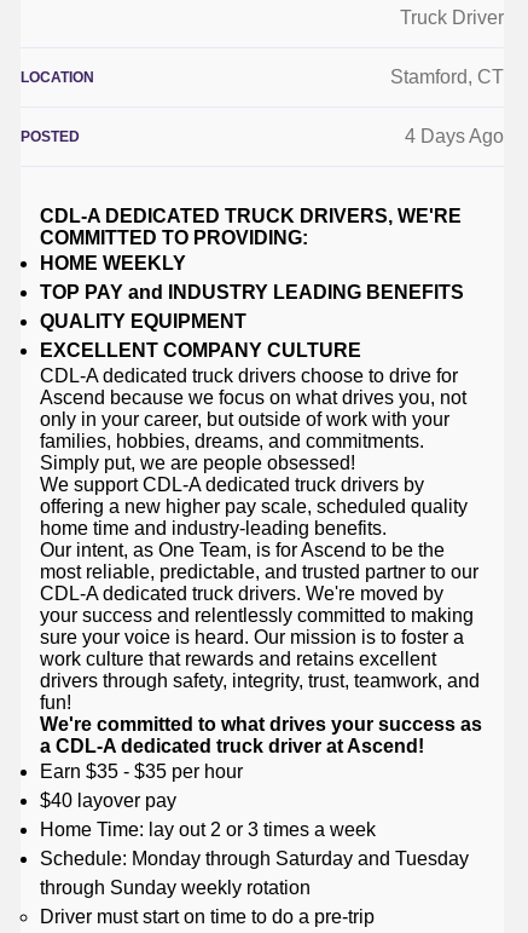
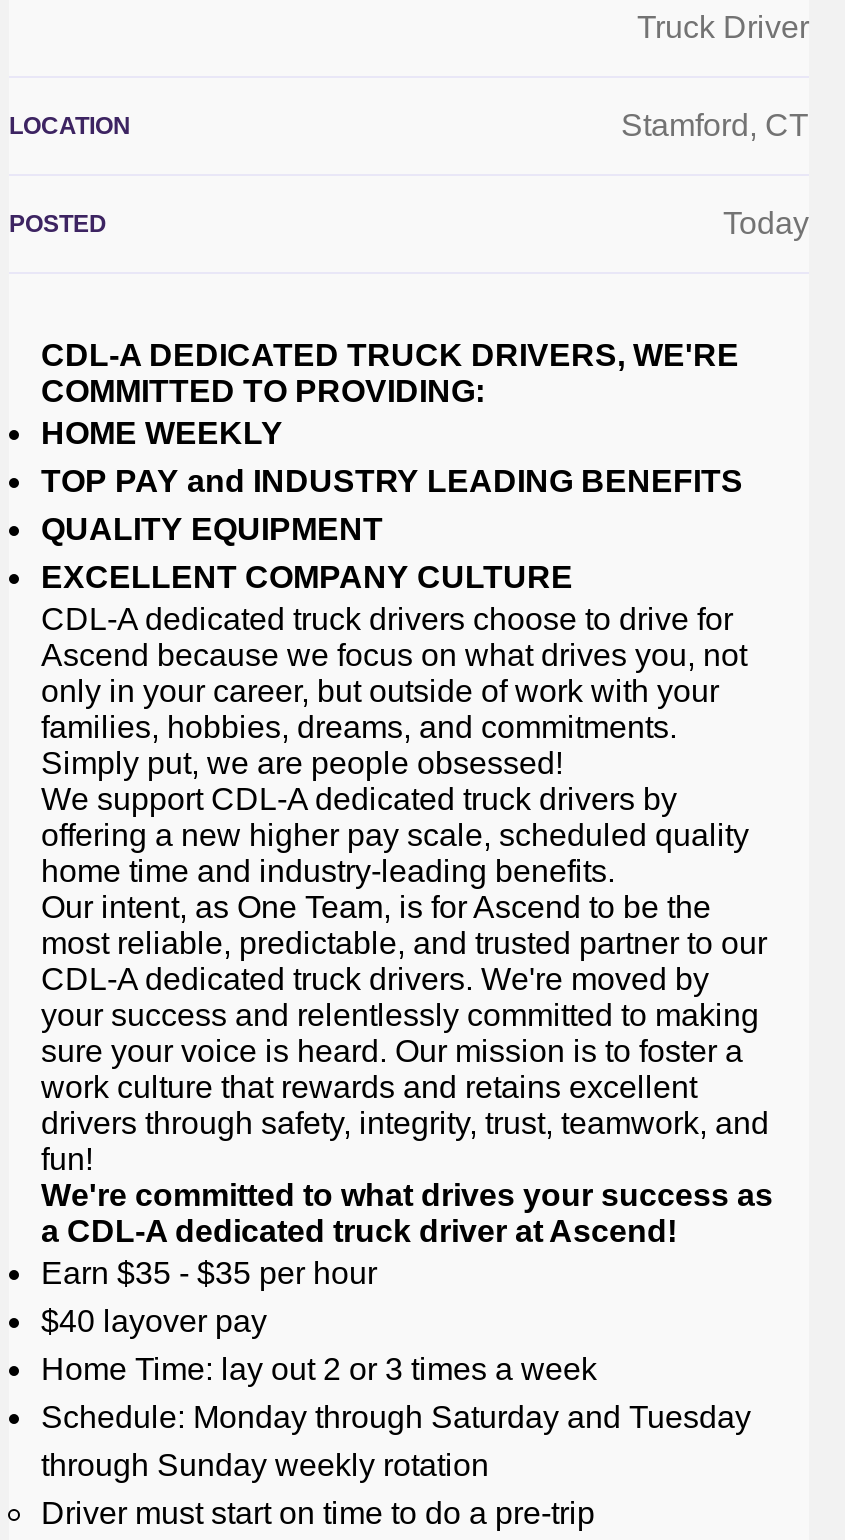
- 4 Days Ago
+ Today
